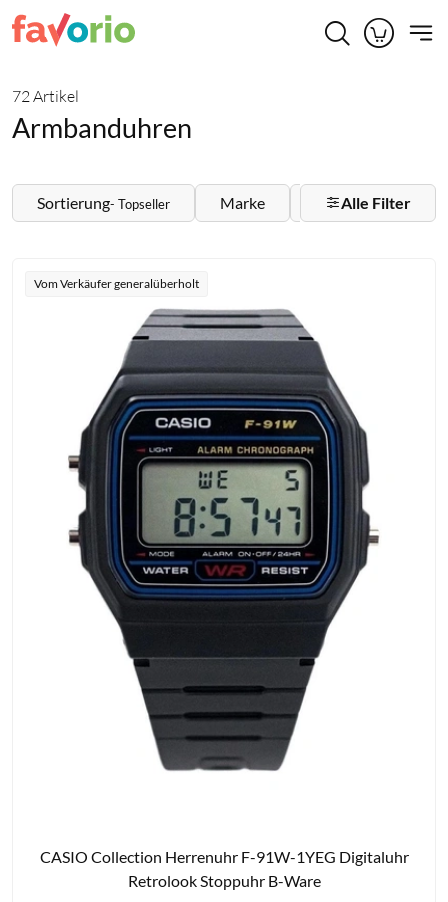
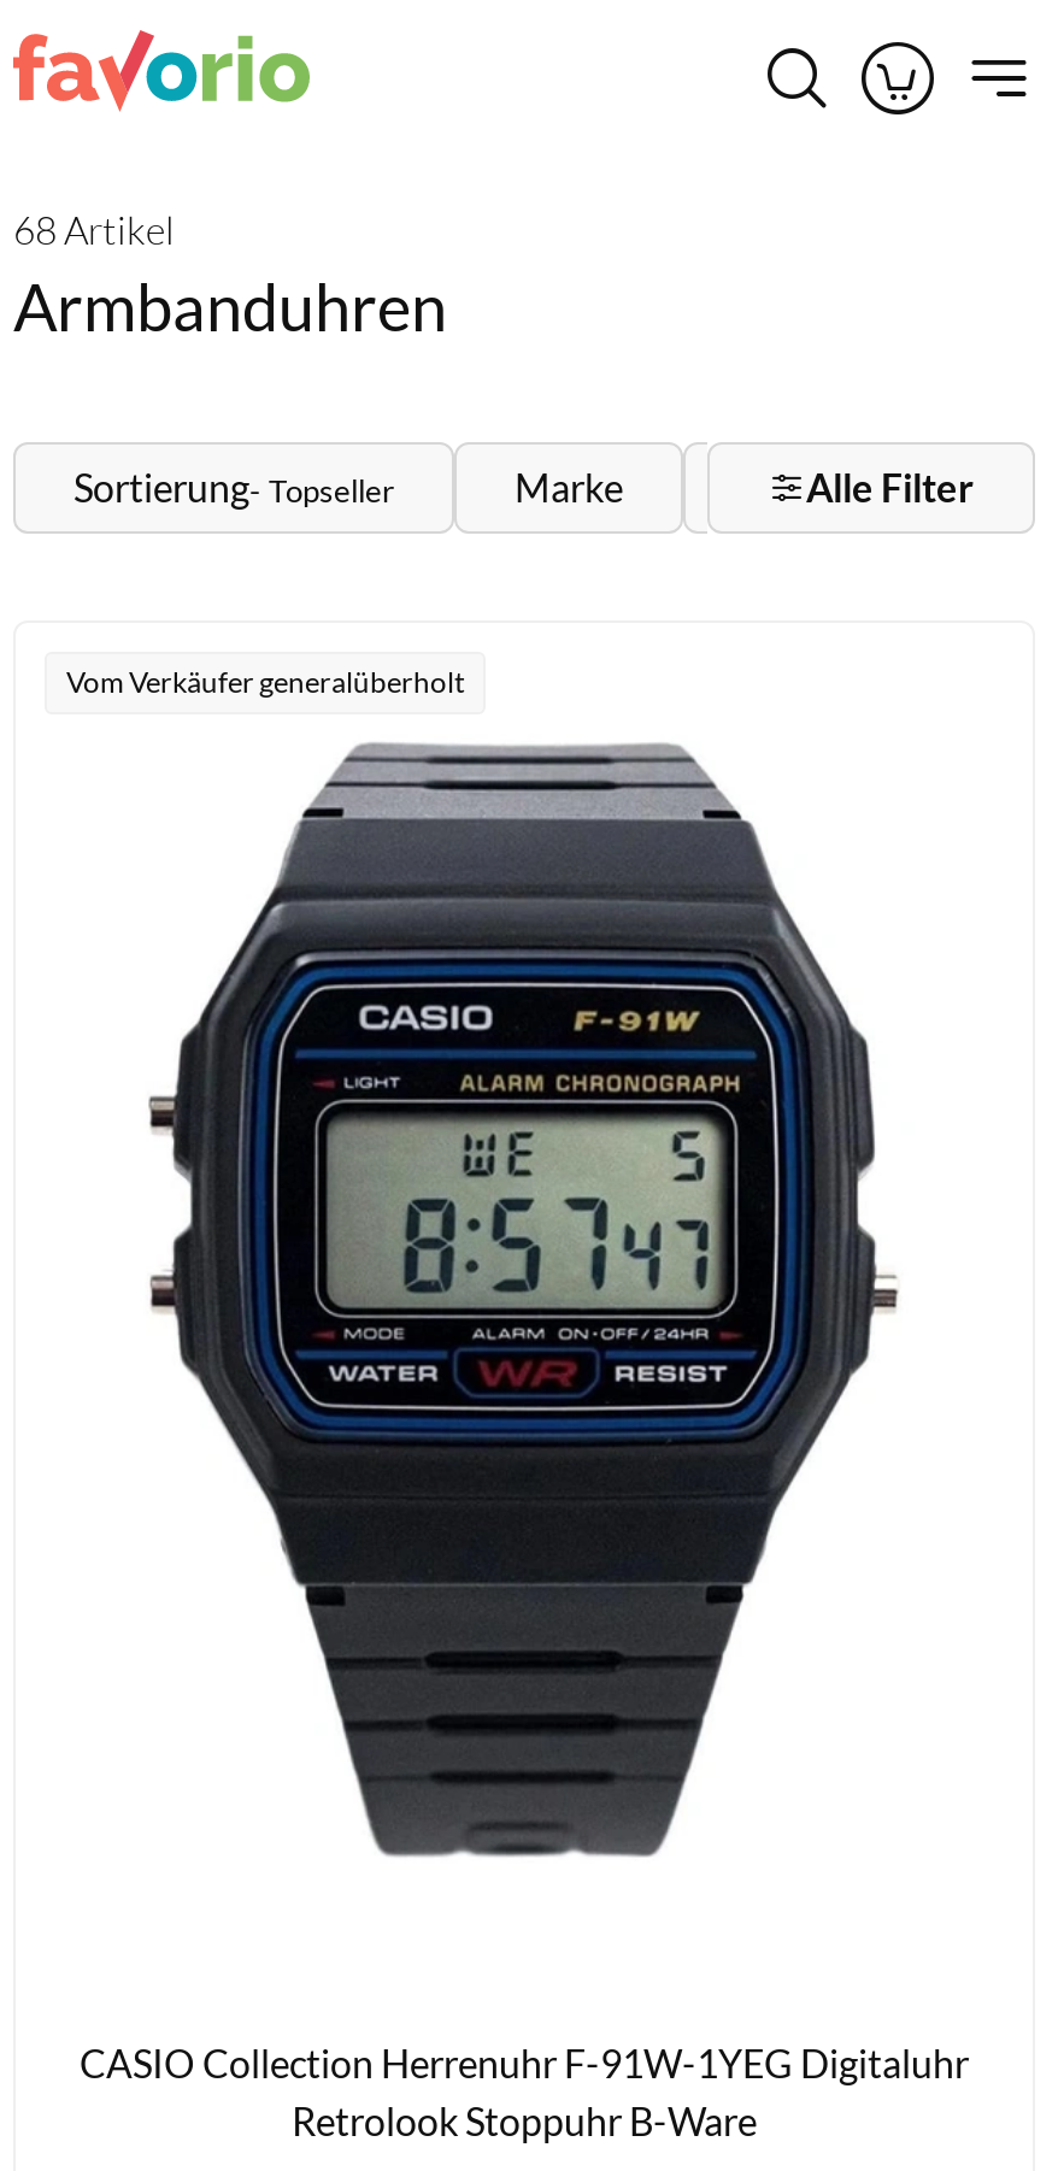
- 72 Artikel
+ 68 Artikel
